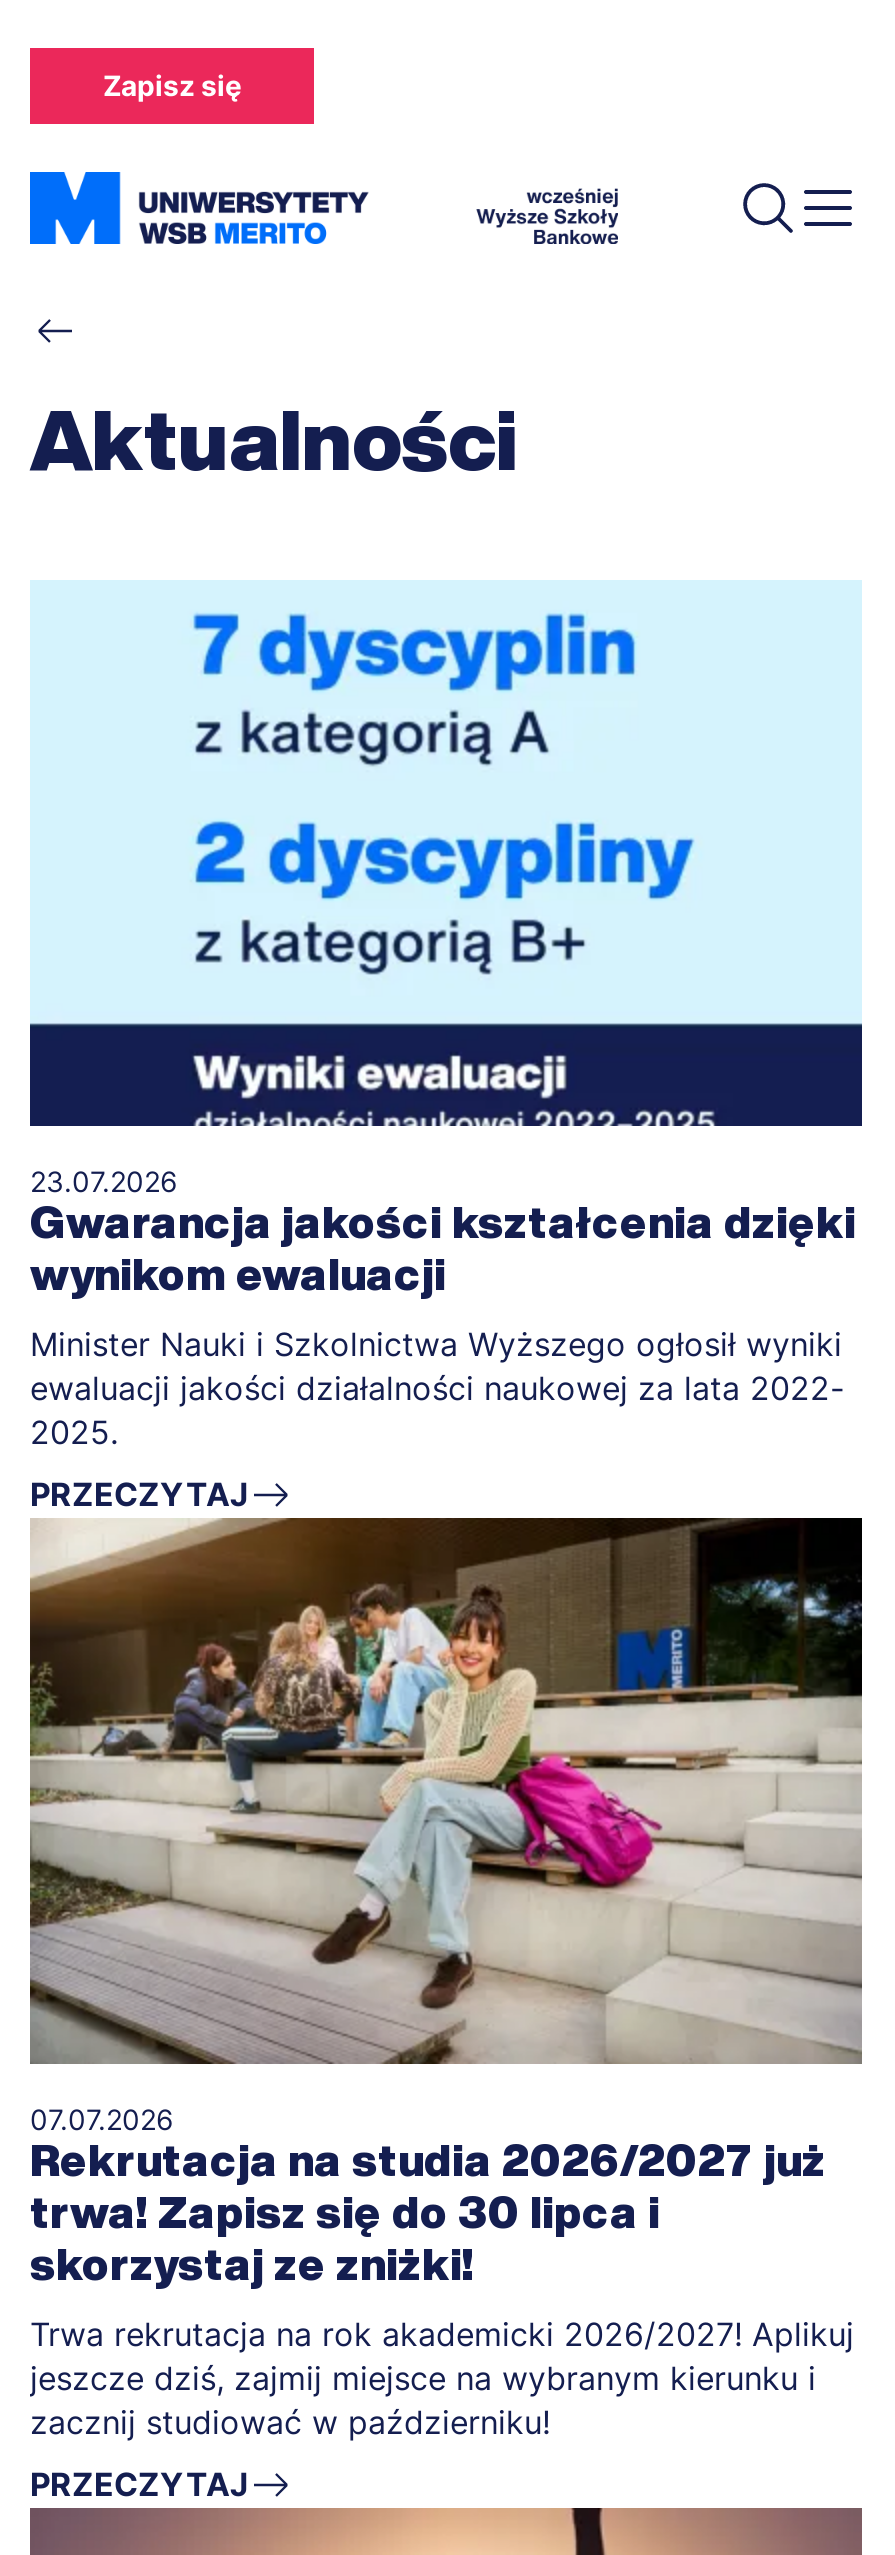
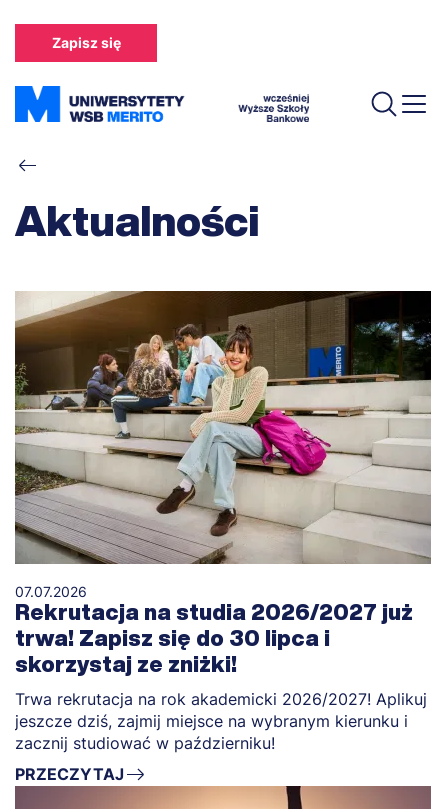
- [image]
- 23.07.2026
- Gwarancja jakości kształcenia dzięki
- wynikom ewaluacji
- Minister Nauki i Szkolnictwa Wyższego ogłosił wyniki
- ewaluacji jakości działalności naukowej za lata 2022-
- 2025.
- PRZECZYTAJ
